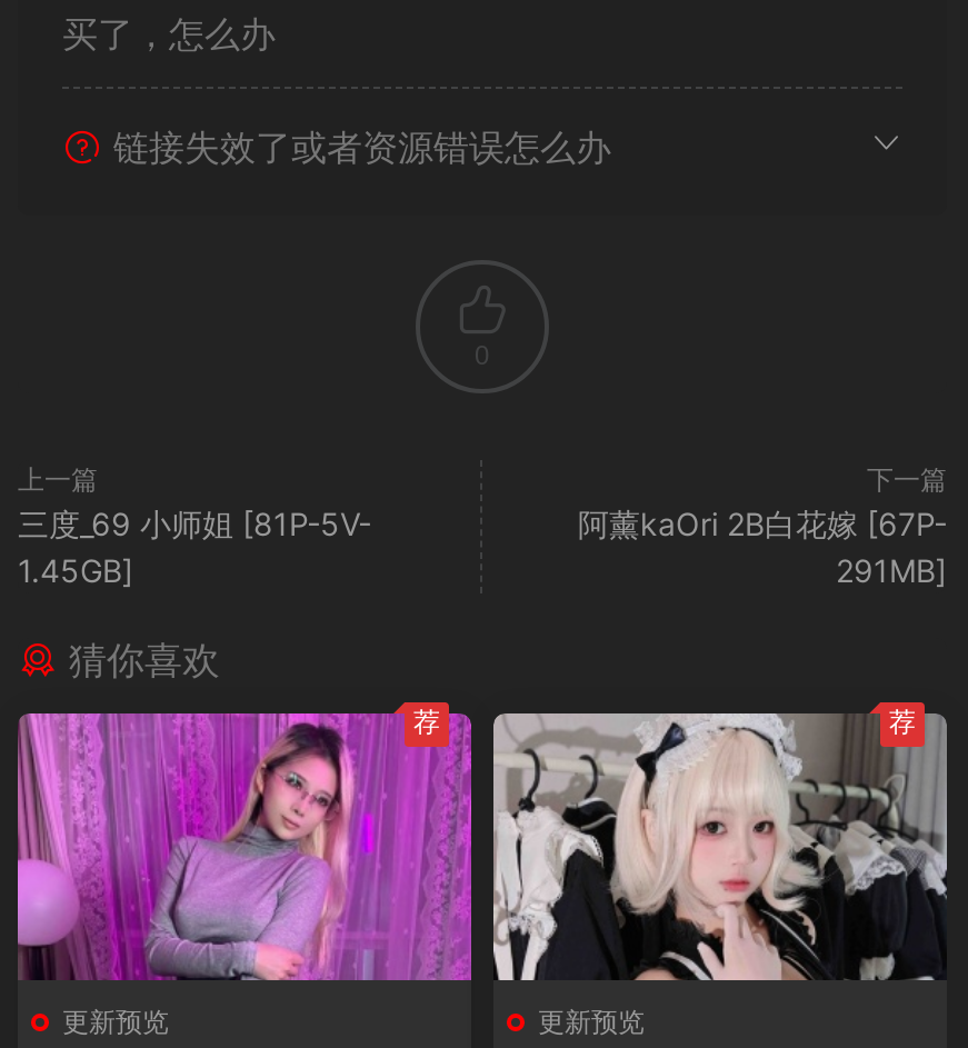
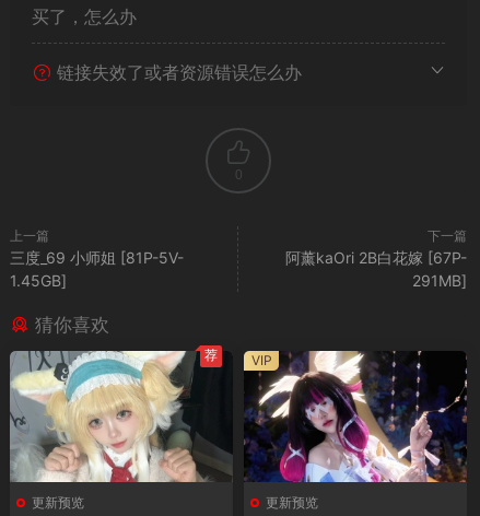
- [image]
+ [image]

- [image]
- 荐
+ [image]
+ VIP
